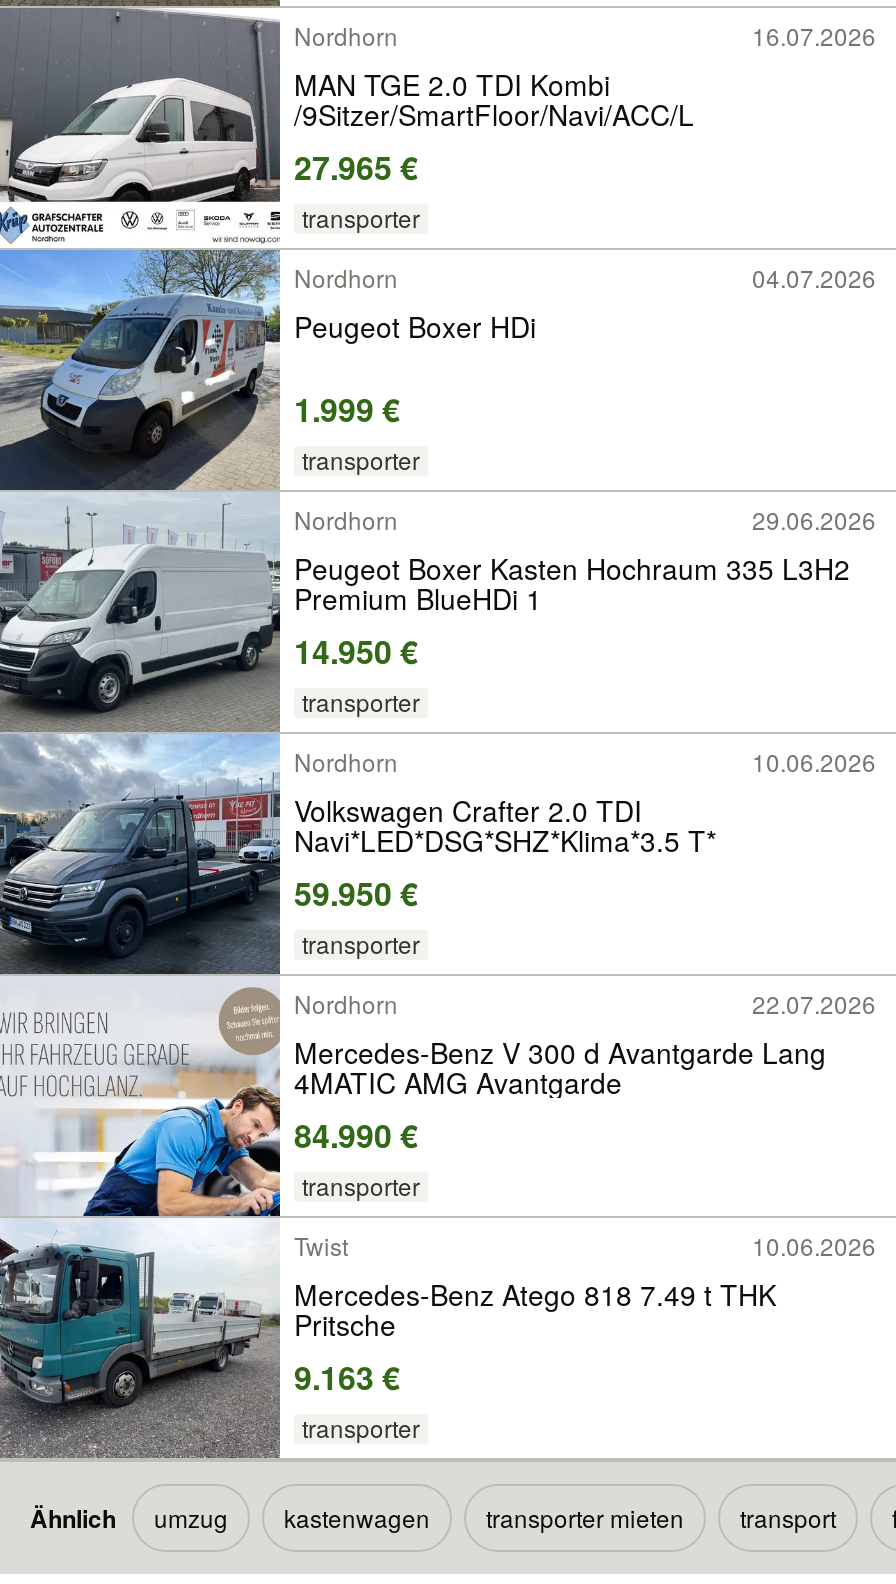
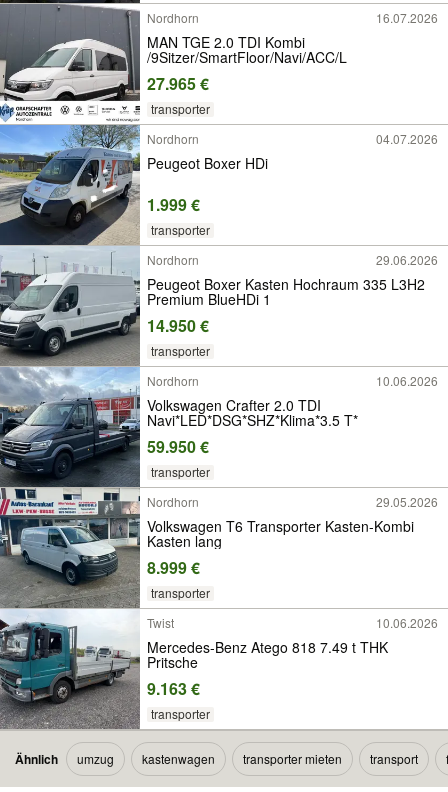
- [image]
- 22.07.2026
- Mercedes-Benz V 300 d Avantgarde Lang
- 4MATIC AMG Avantgarde
- 84.990 €
+ [image]
+ 29.05.2026
+ Volkswagen T6 Transporter Kasten-Kombi
+ Kasten lang
+ 8.999 €
